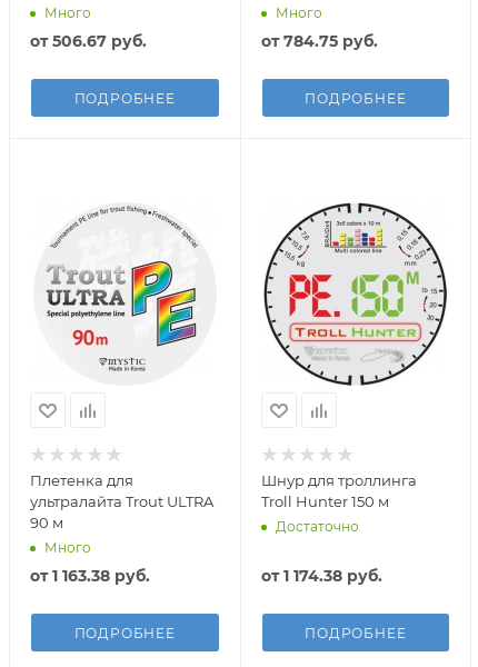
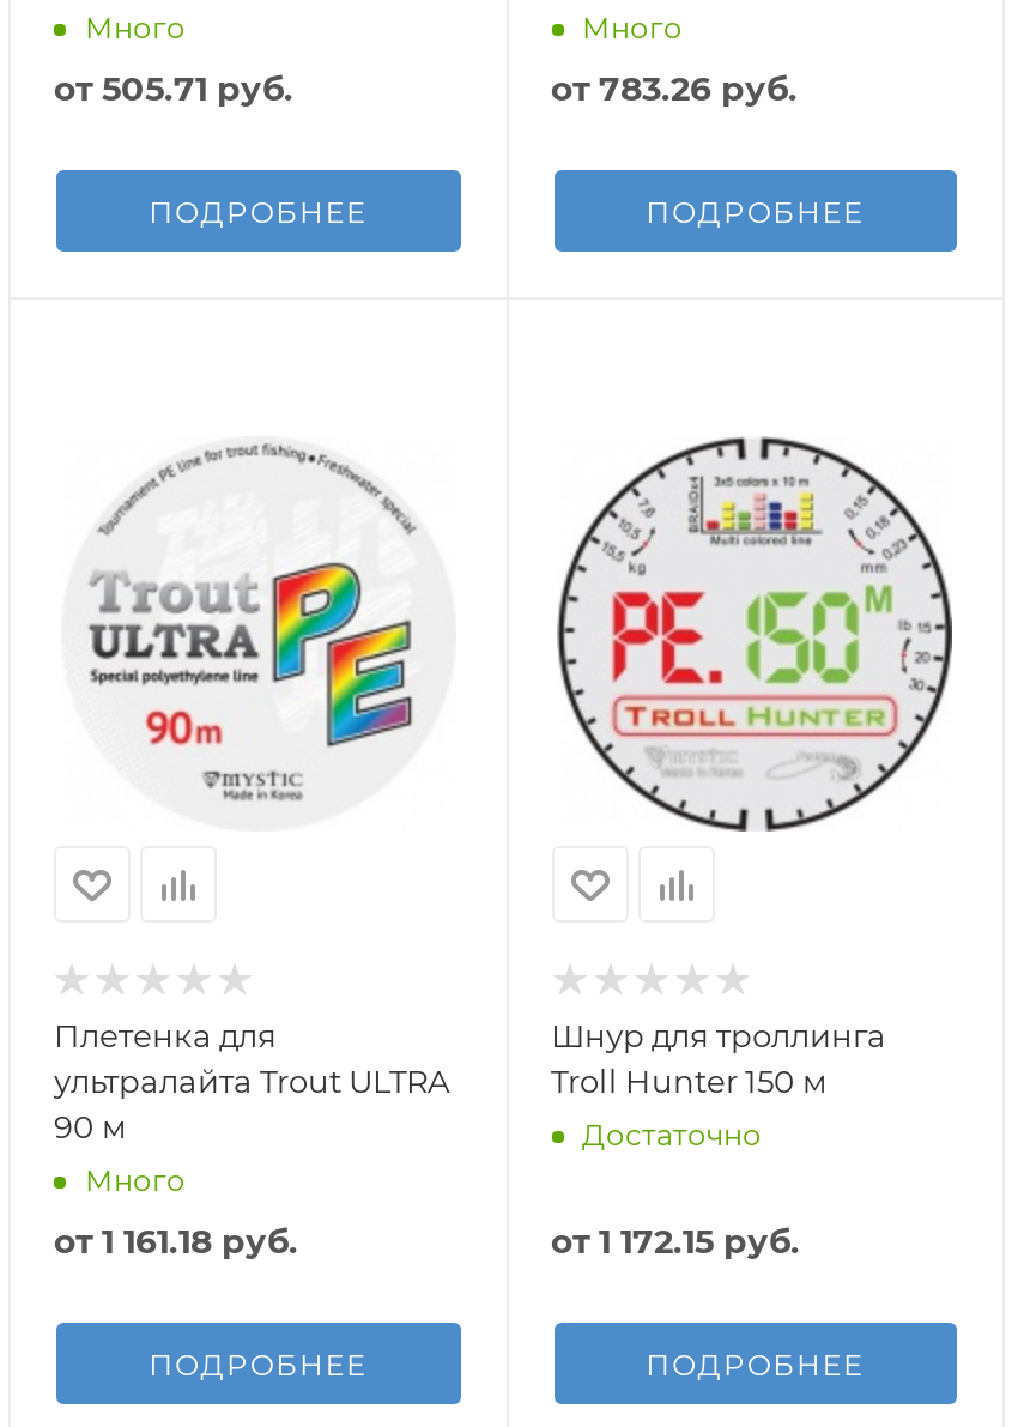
- от 506.67 руб.
+ от 505.71 руб.

- от 784.75 руб.
+ от 783.26 руб.

- от 1 163.38 руб.
+ от 1 161.18 руб.

- от 1 174.38 руб.
+ от 1 172.15 руб.
